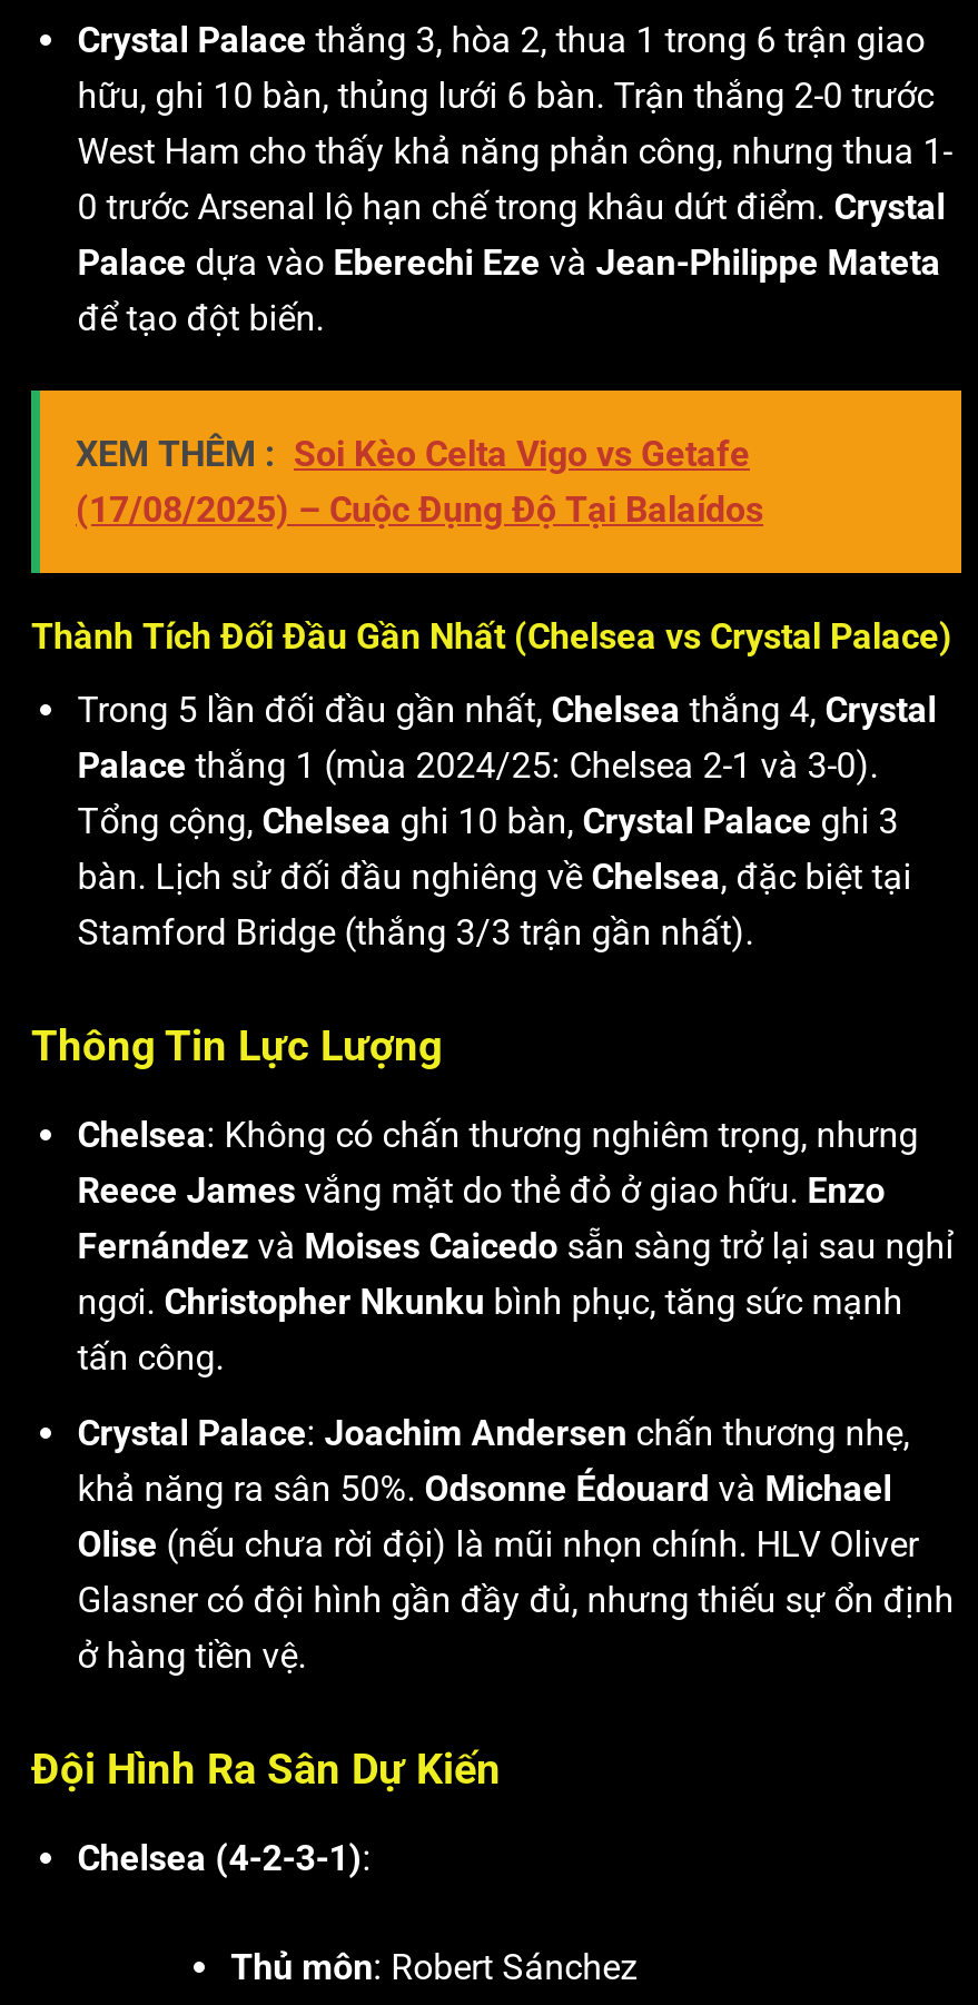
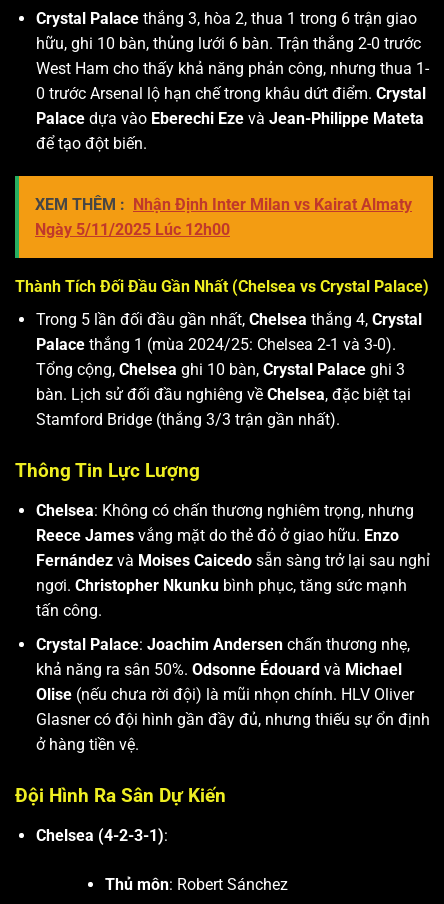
- XEM THÊM : Soi Kèo Celta Vigo vs Getafe
- (17/08/2025) – Cuộc Đụng Độ Tại Balaídos
+ XEM THÊM : Nhận Định Inter Milan vs Kairat Almaty
+ Ngày 5/11/2025 Lúc 12h00
